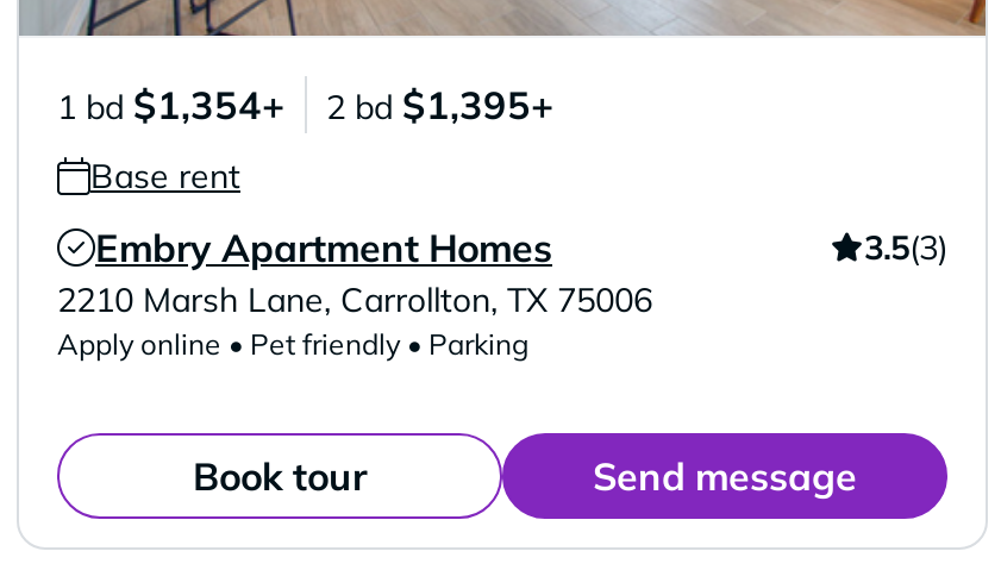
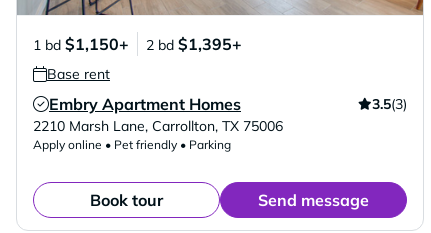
- 1 bd $1,354+ 2 bd $1,395+
+ 1 bd $1,150+ 2 bd $1,395+
